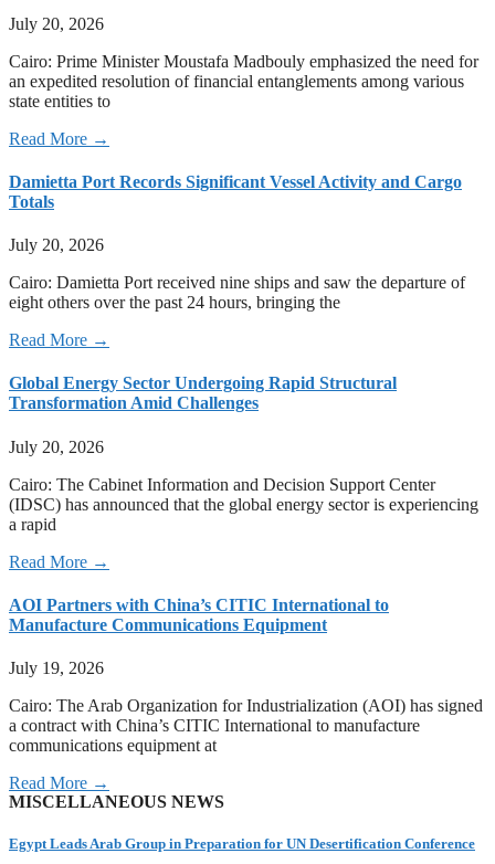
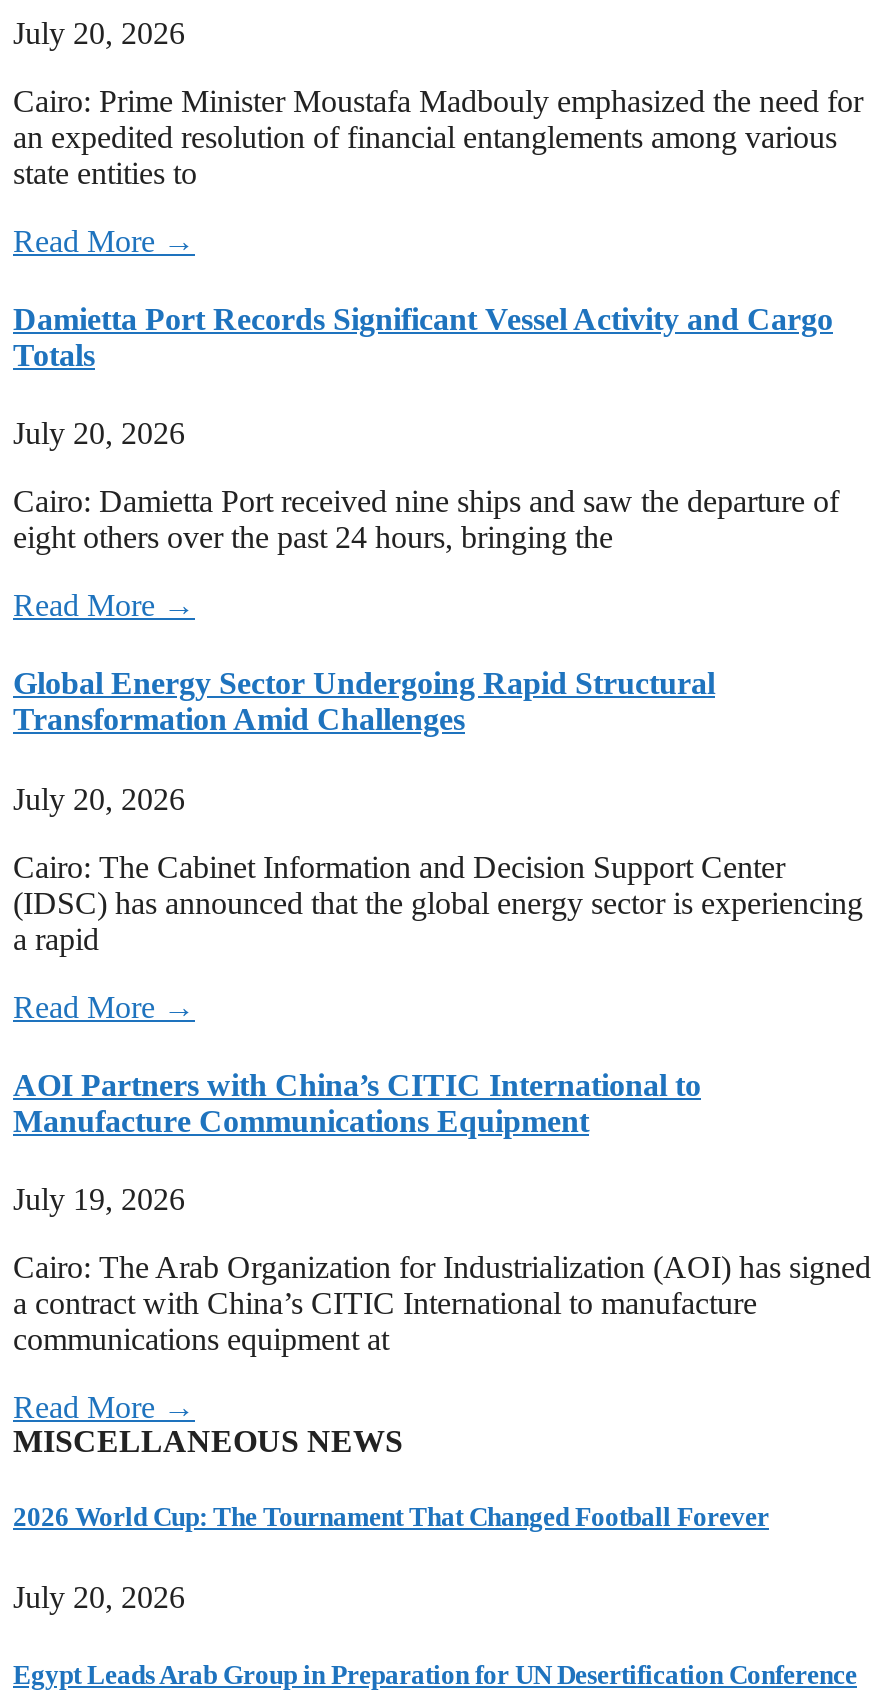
+ 2026 World Cup: The Tournament That Changed Football Forever
+ July 20, 2026
